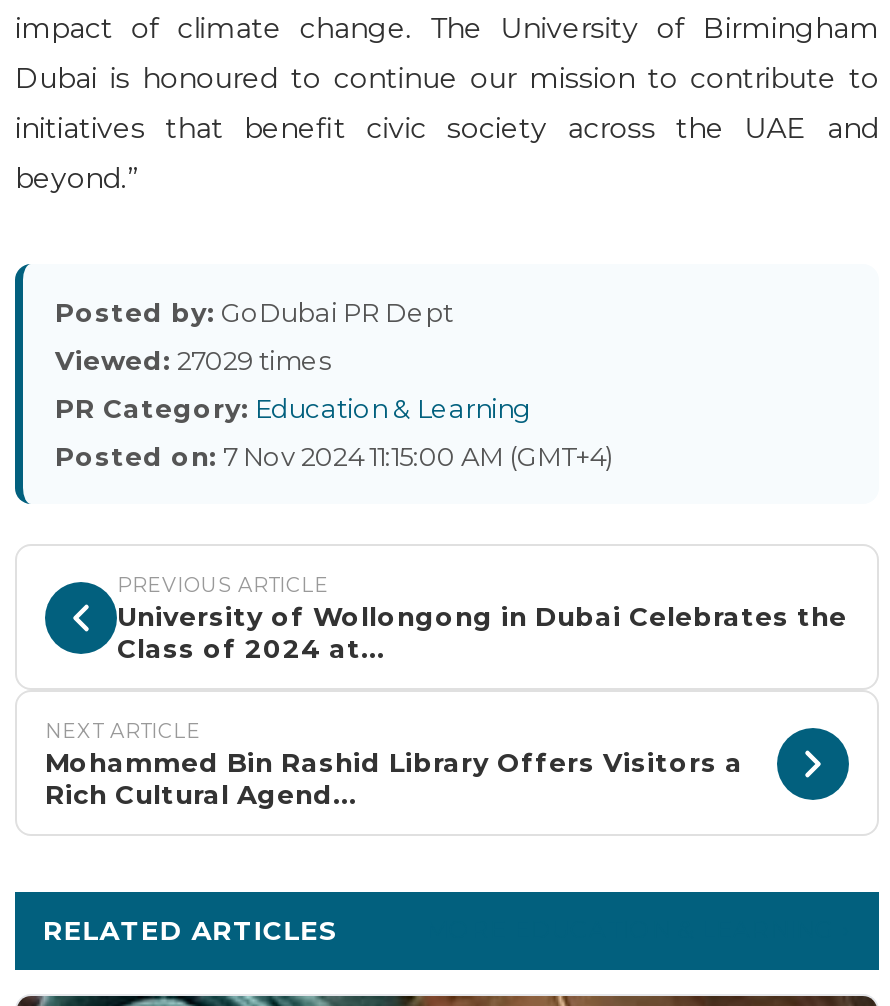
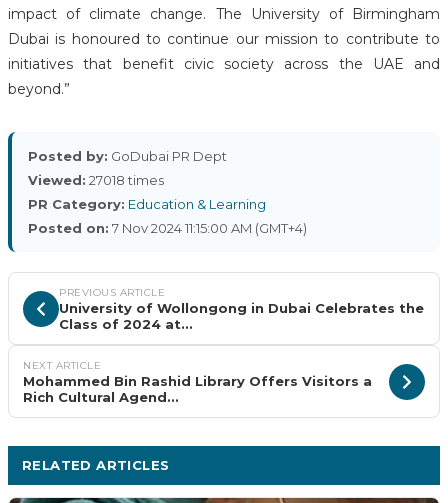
- Viewed: 27029 times
+ Viewed: 27018 times
